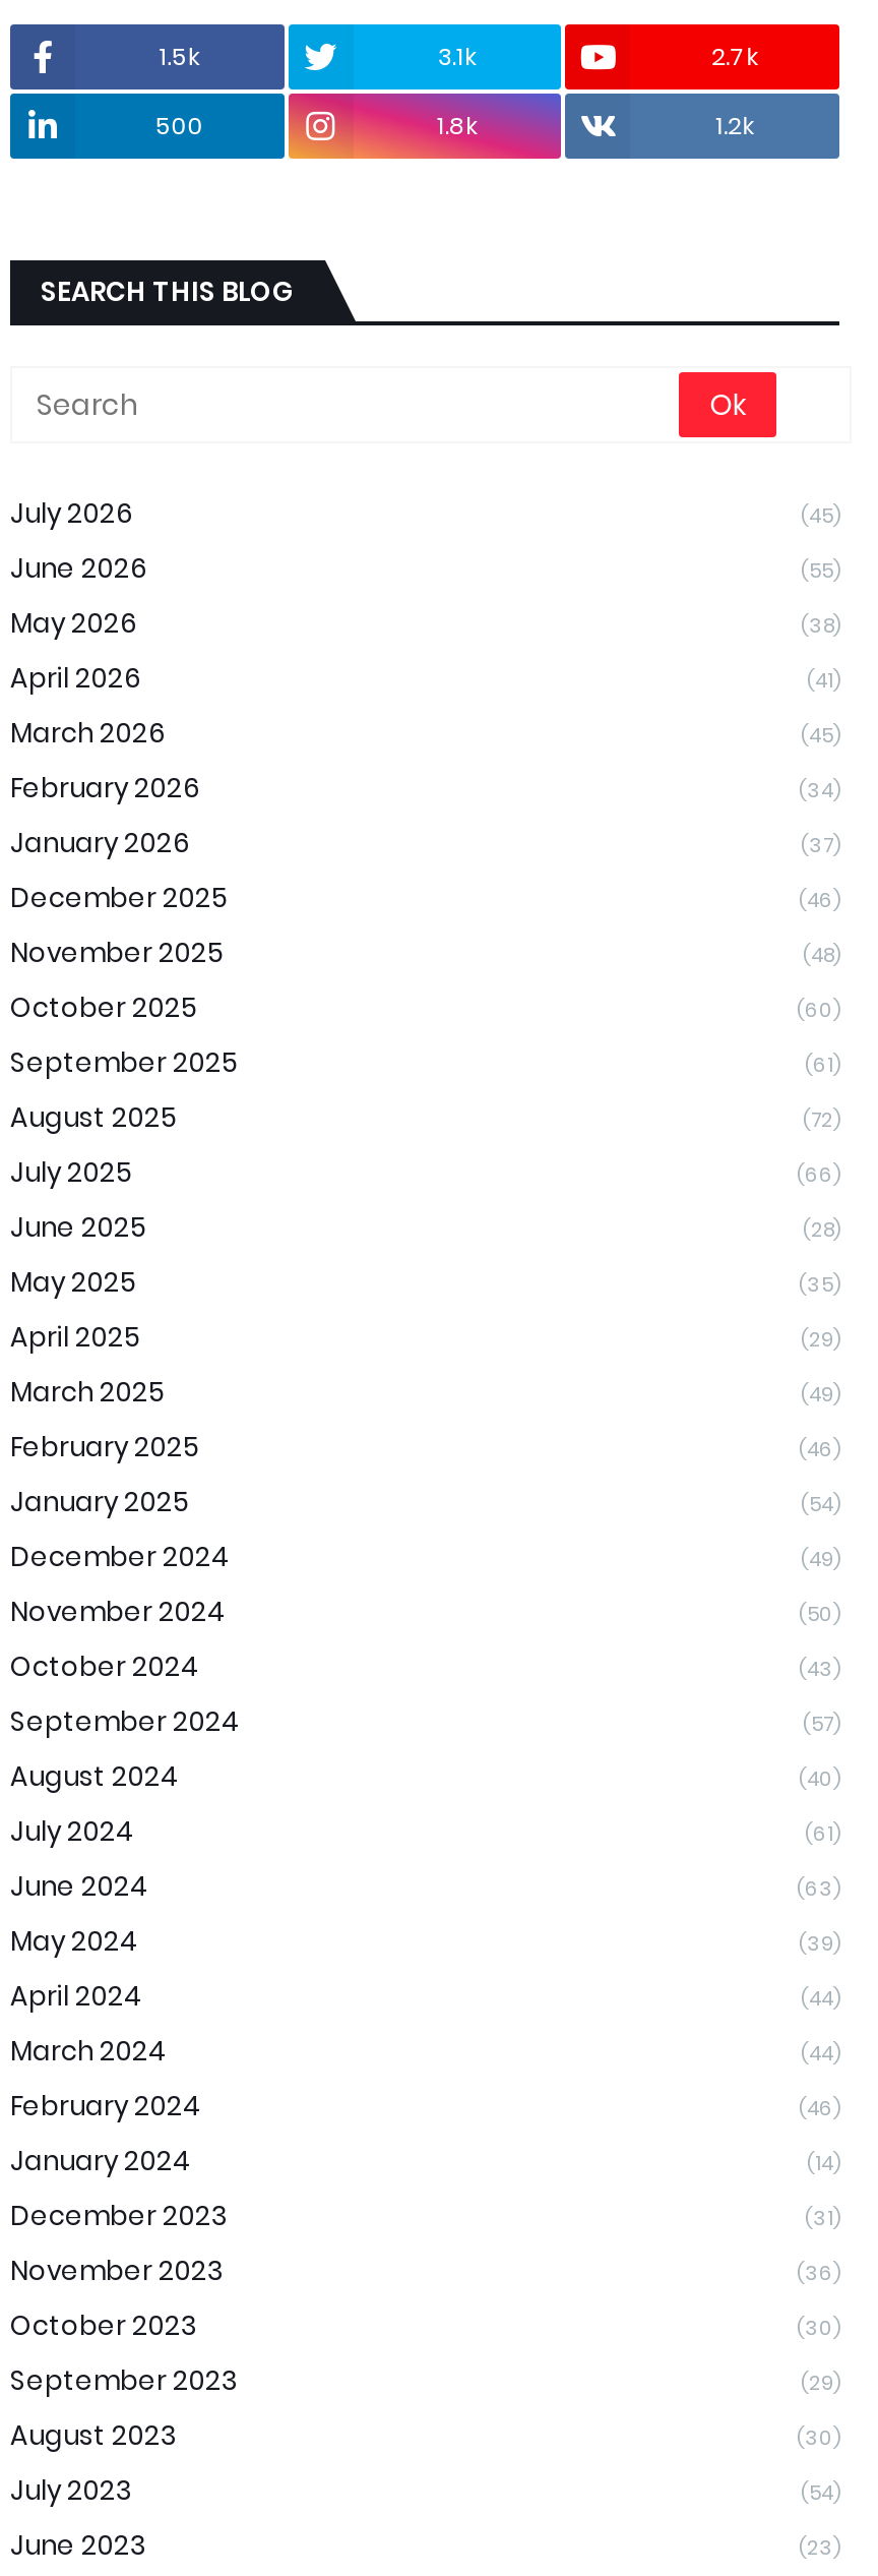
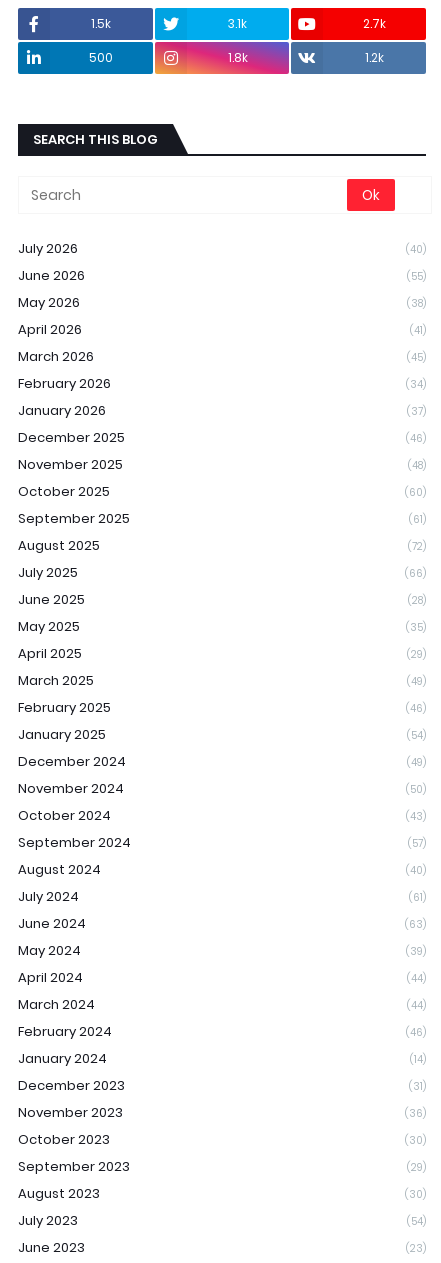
- (45)
+ (40)
